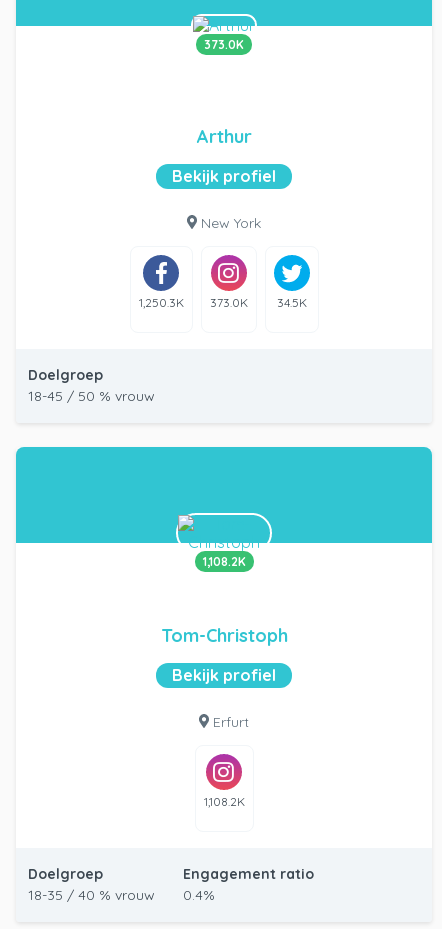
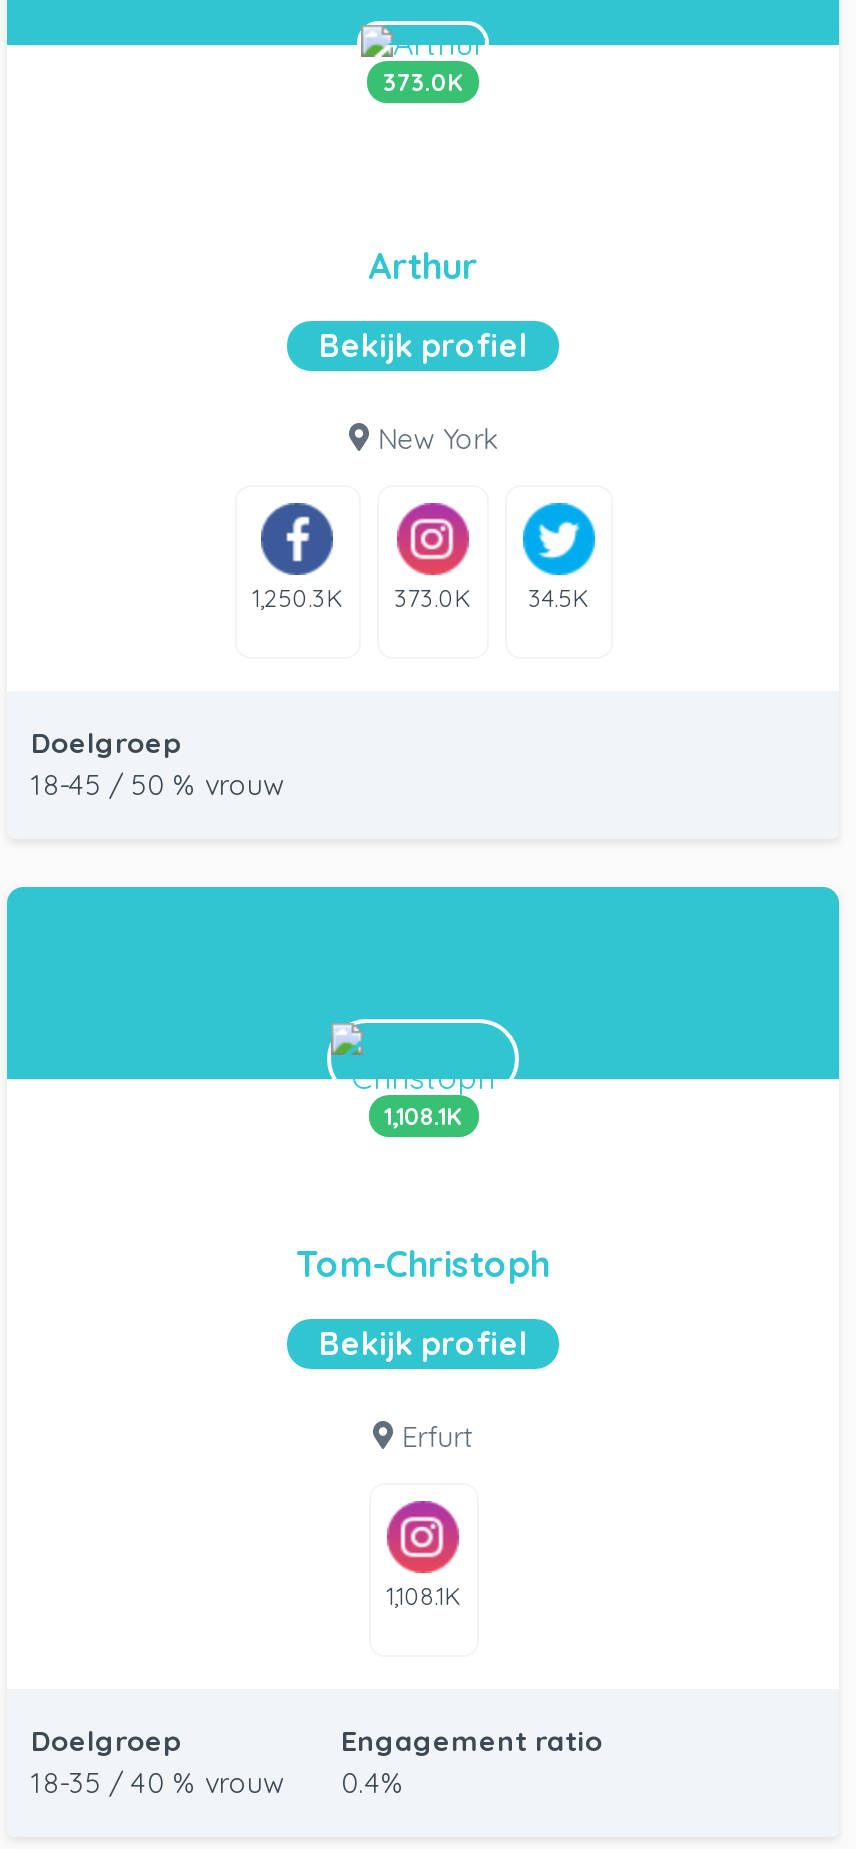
- 1,108.2K
+ 1,108.1K

- 1,108.2K
+ 1,108.1K
